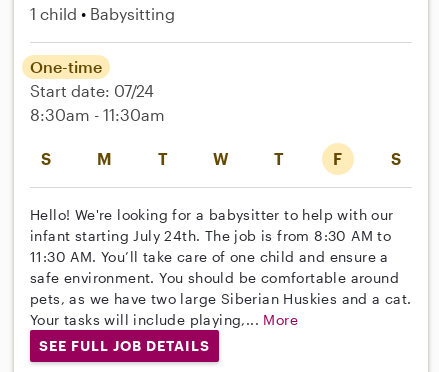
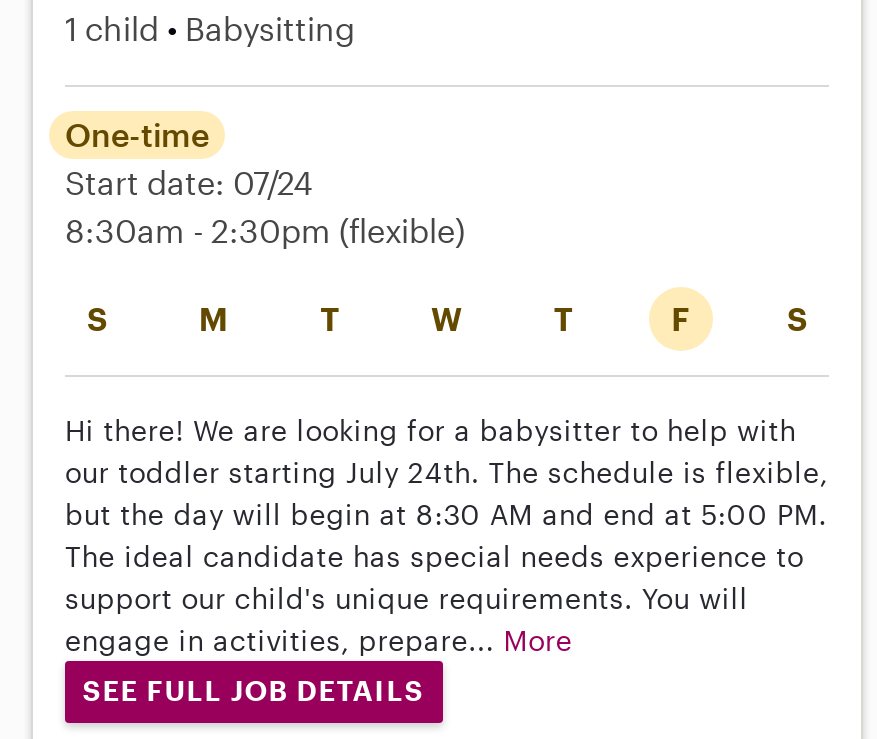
- 8:30am - 11:30am
+ 8:30am - 2:30pm (flexible)

- Hello! We're looking for a babysitter to help with our
- infant starting July 24th. The job is from 8:30 AM to
- 11:30 AM. You’ll take care of one child and ensure a
- safe environment. You should be comfortable around
- pets, as we have two large Siberian Huskies and a cat.
- Your tasks will include playing,... More
+ Hi there! We are looking for a babysitter to help with
+ our toddler starting July 24th. The schedule is flexible,
+ but the day will begin at 8:30 AM and end at 5:00 PM.
+ The ideal candidate has special needs experience to
+ support our child's unique requirements. You will
+ engage in activities, prepare... More
